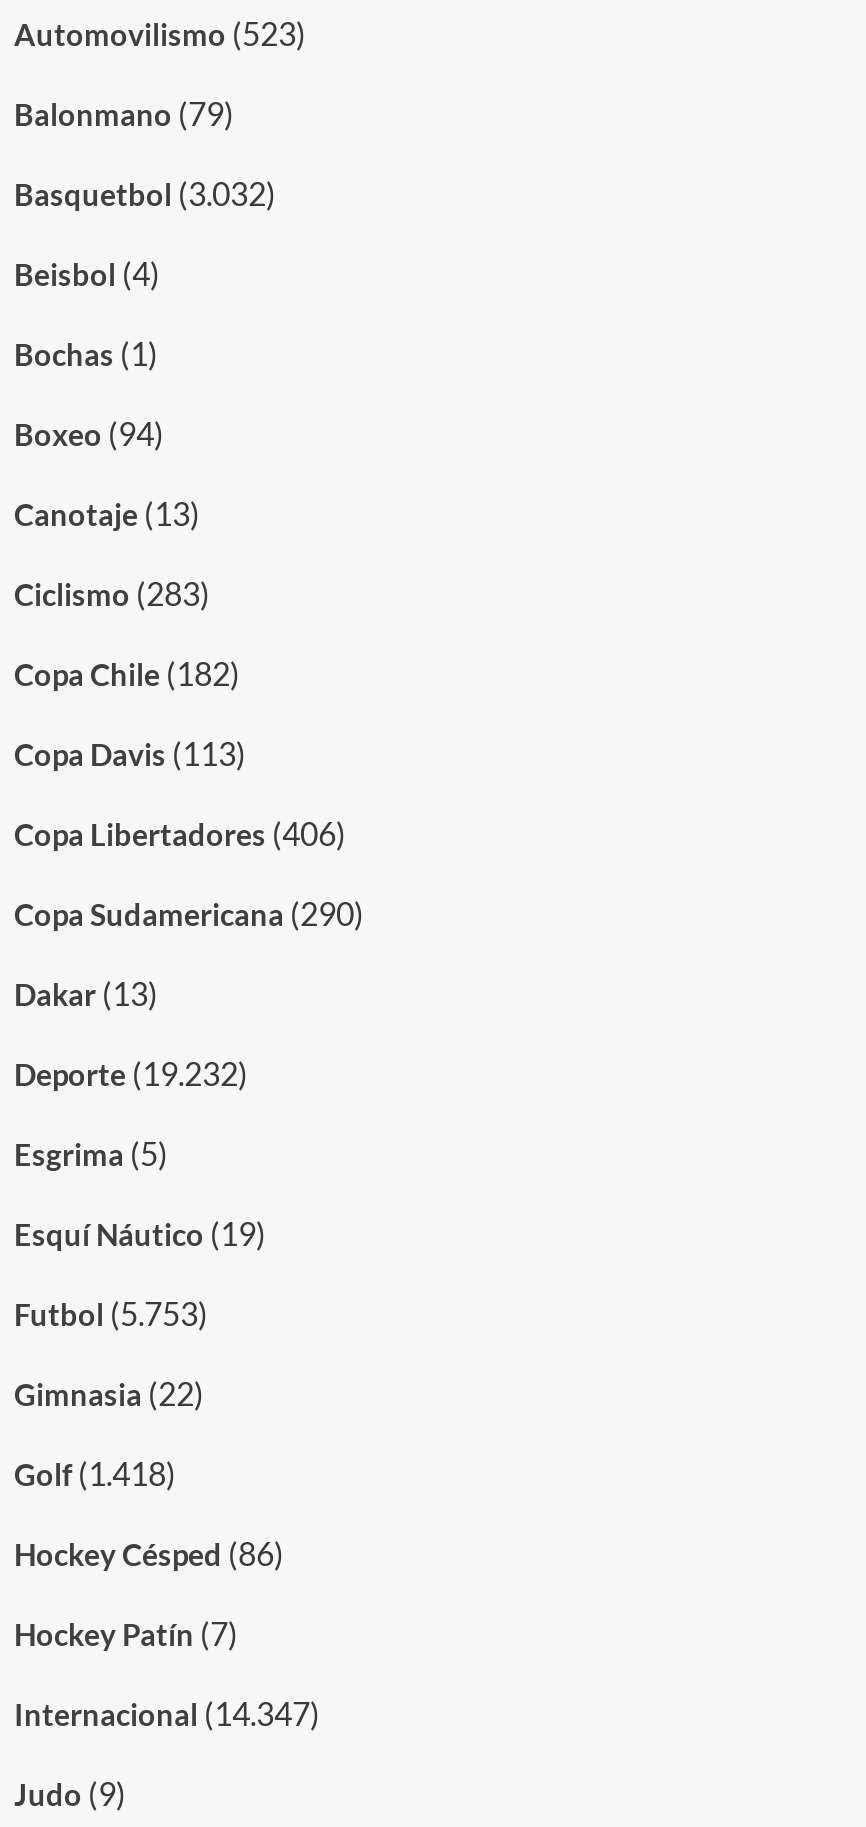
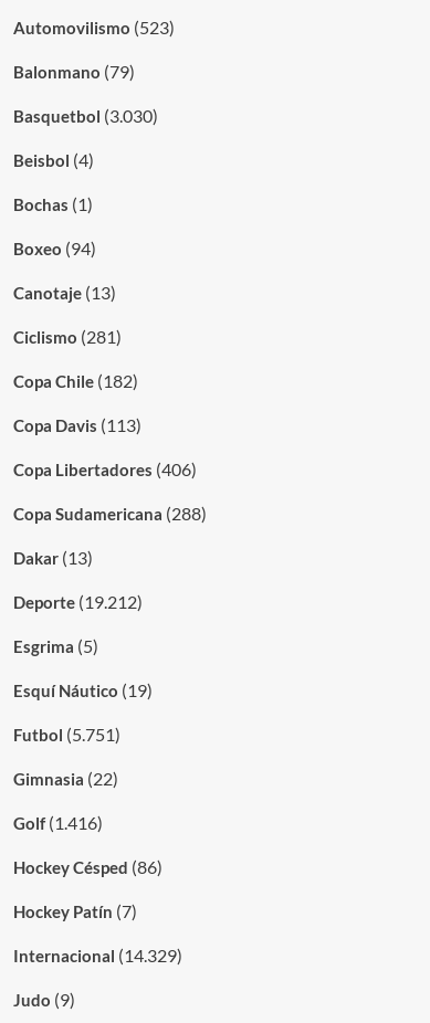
- Basquetbol (3.032)
+ Basquetbol (3.030)

- Ciclismo (283)
+ Ciclismo (281)

- Copa Sudamericana (290)
+ Copa Sudamericana (288)

- Deporte (19.232)
+ Deporte (19.212)

- Futbol (5.753)
+ Futbol (5.751)

- Golf (1.418)
+ Golf (1.416)

- Internacional (14.347)
+ Internacional (14.329)
